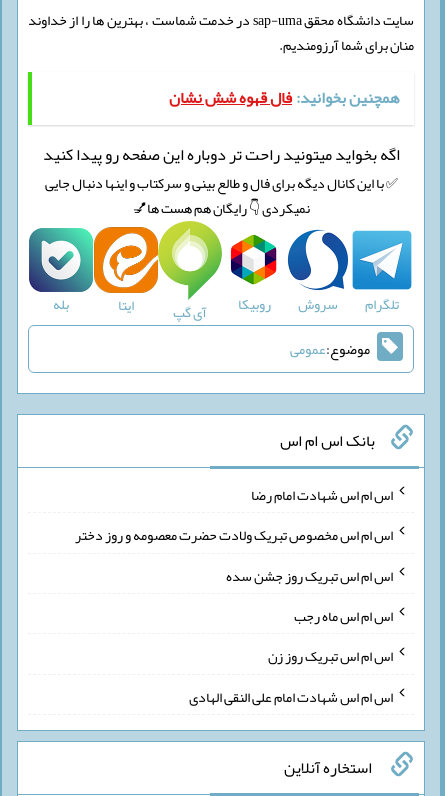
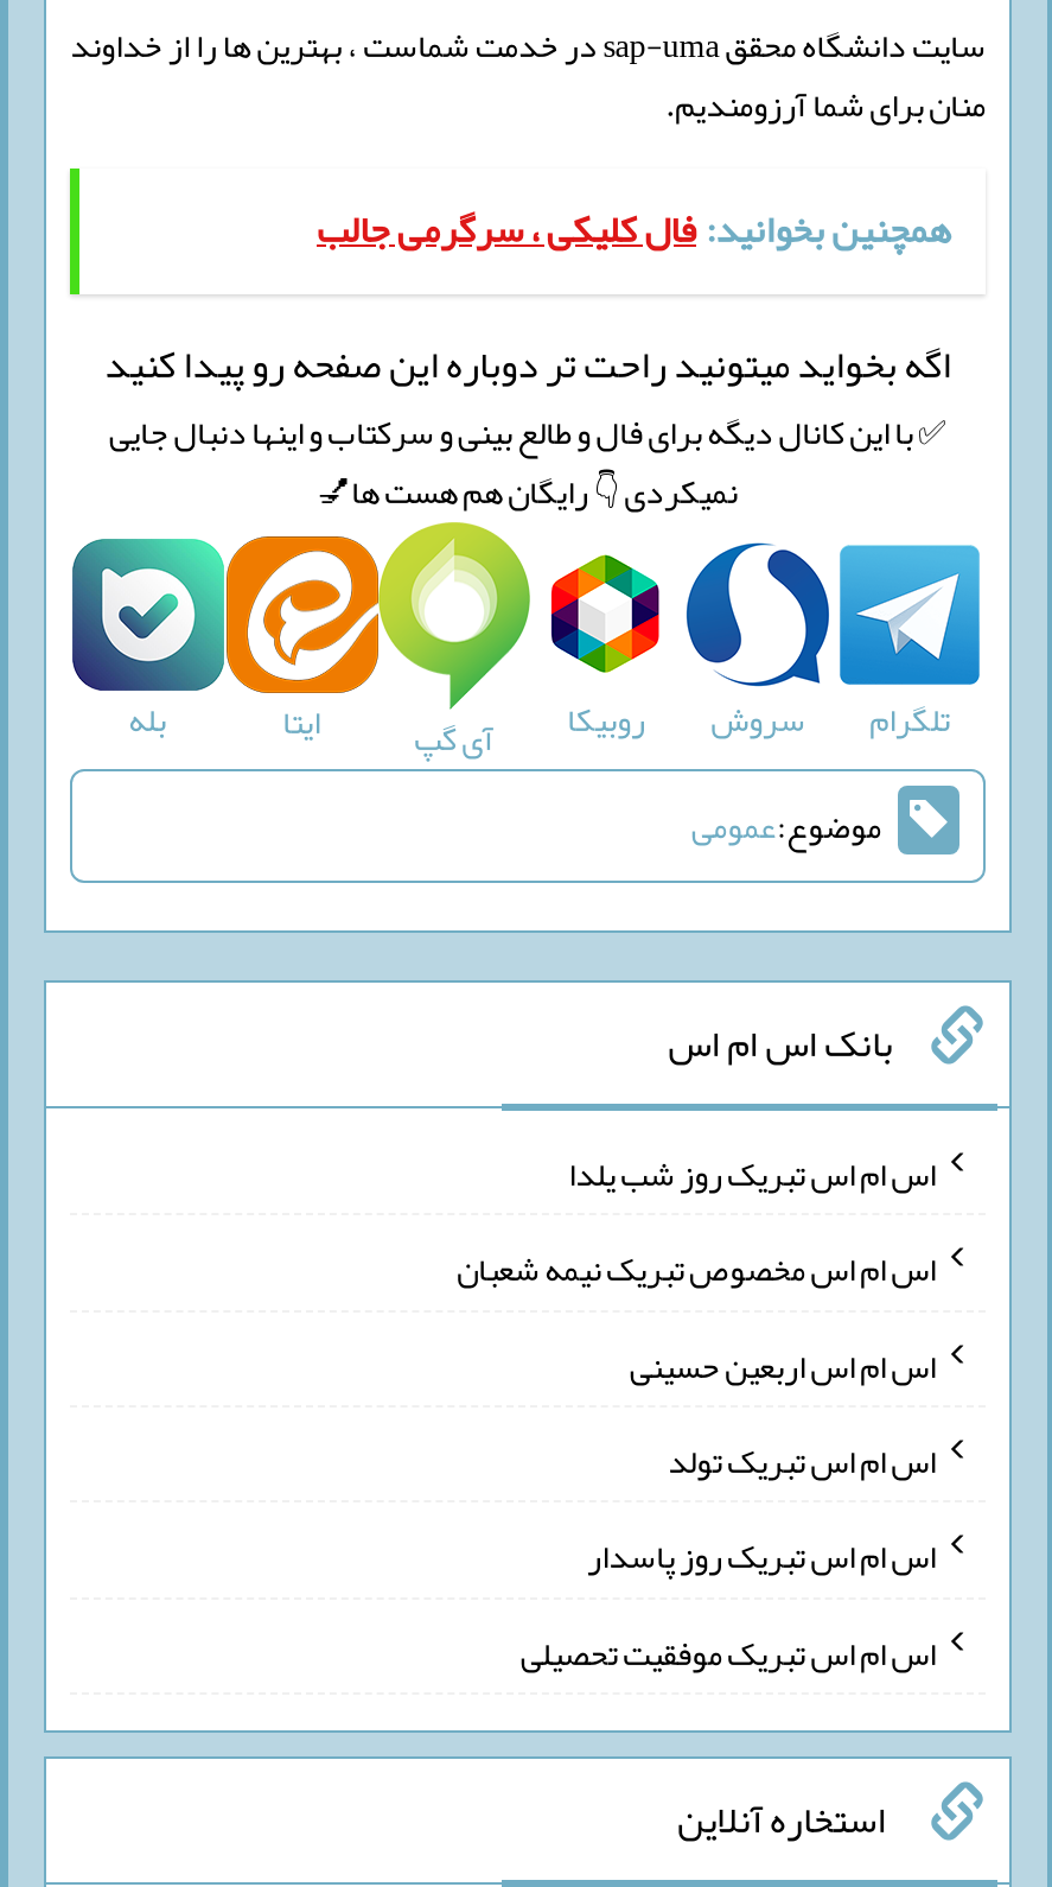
- همچنین بخوانید: فال قهوه شش نشان
+ همچنین بخوانید: فال کلیکی ، سرگرمی جالب

- اس ام اس شهادت امام رضا
- اس ام اس مخصوص تبریک ولادت حضرت معصومه و روز دختر
- اس ام اس تبریک روز جشن سده
- اس ام اس ماه رجب
- اس ام اس تبریک روز زن
- اس ام اس شهادت امام علی النقی الهادی
+ اس ام اس تبریک روز شب یلدا
+ اس ام اس مخصوص تبریک نیمه شعبان
+ اس ام اس اربعین حسینی
+ اس ام اس تبریک تولد
+ اس ام اس تبریک روز پاسدار
+ اس ام اس تبریک موفقیت تحصیلی
